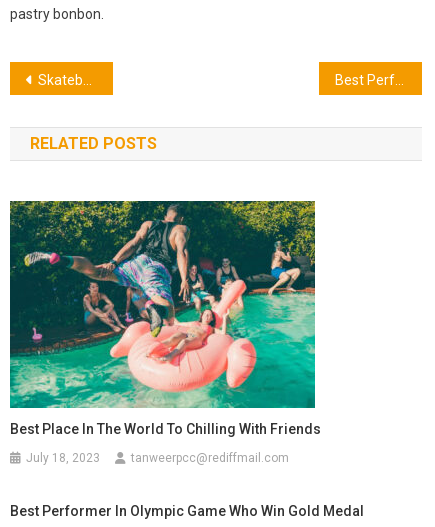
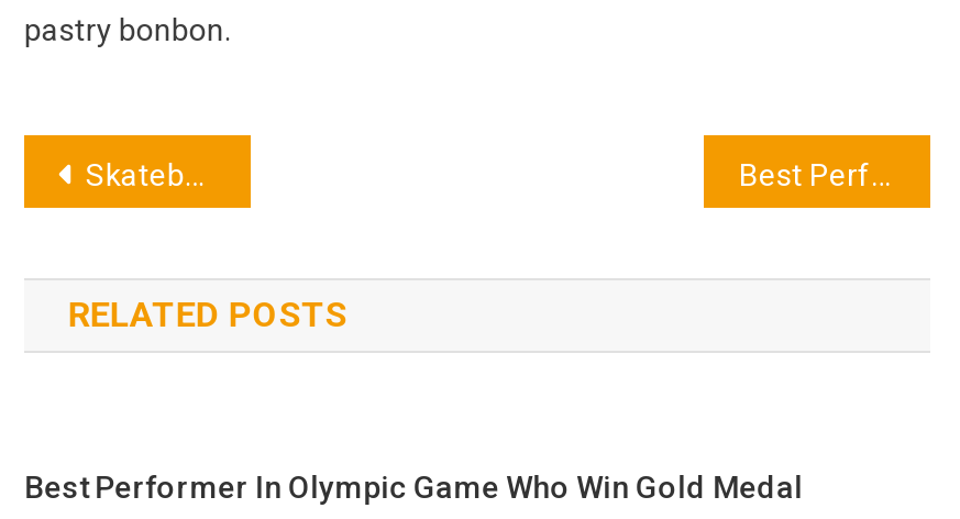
- [image]
- Best Place In The World To Chilling With Friends
- July 18, 2023
- tanweerpcc@rediffmail.com
